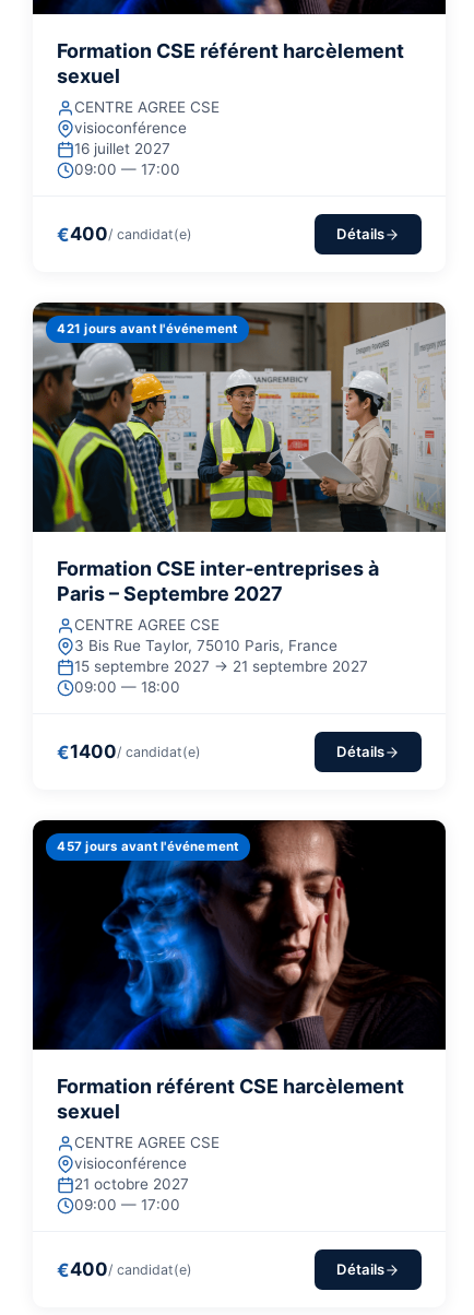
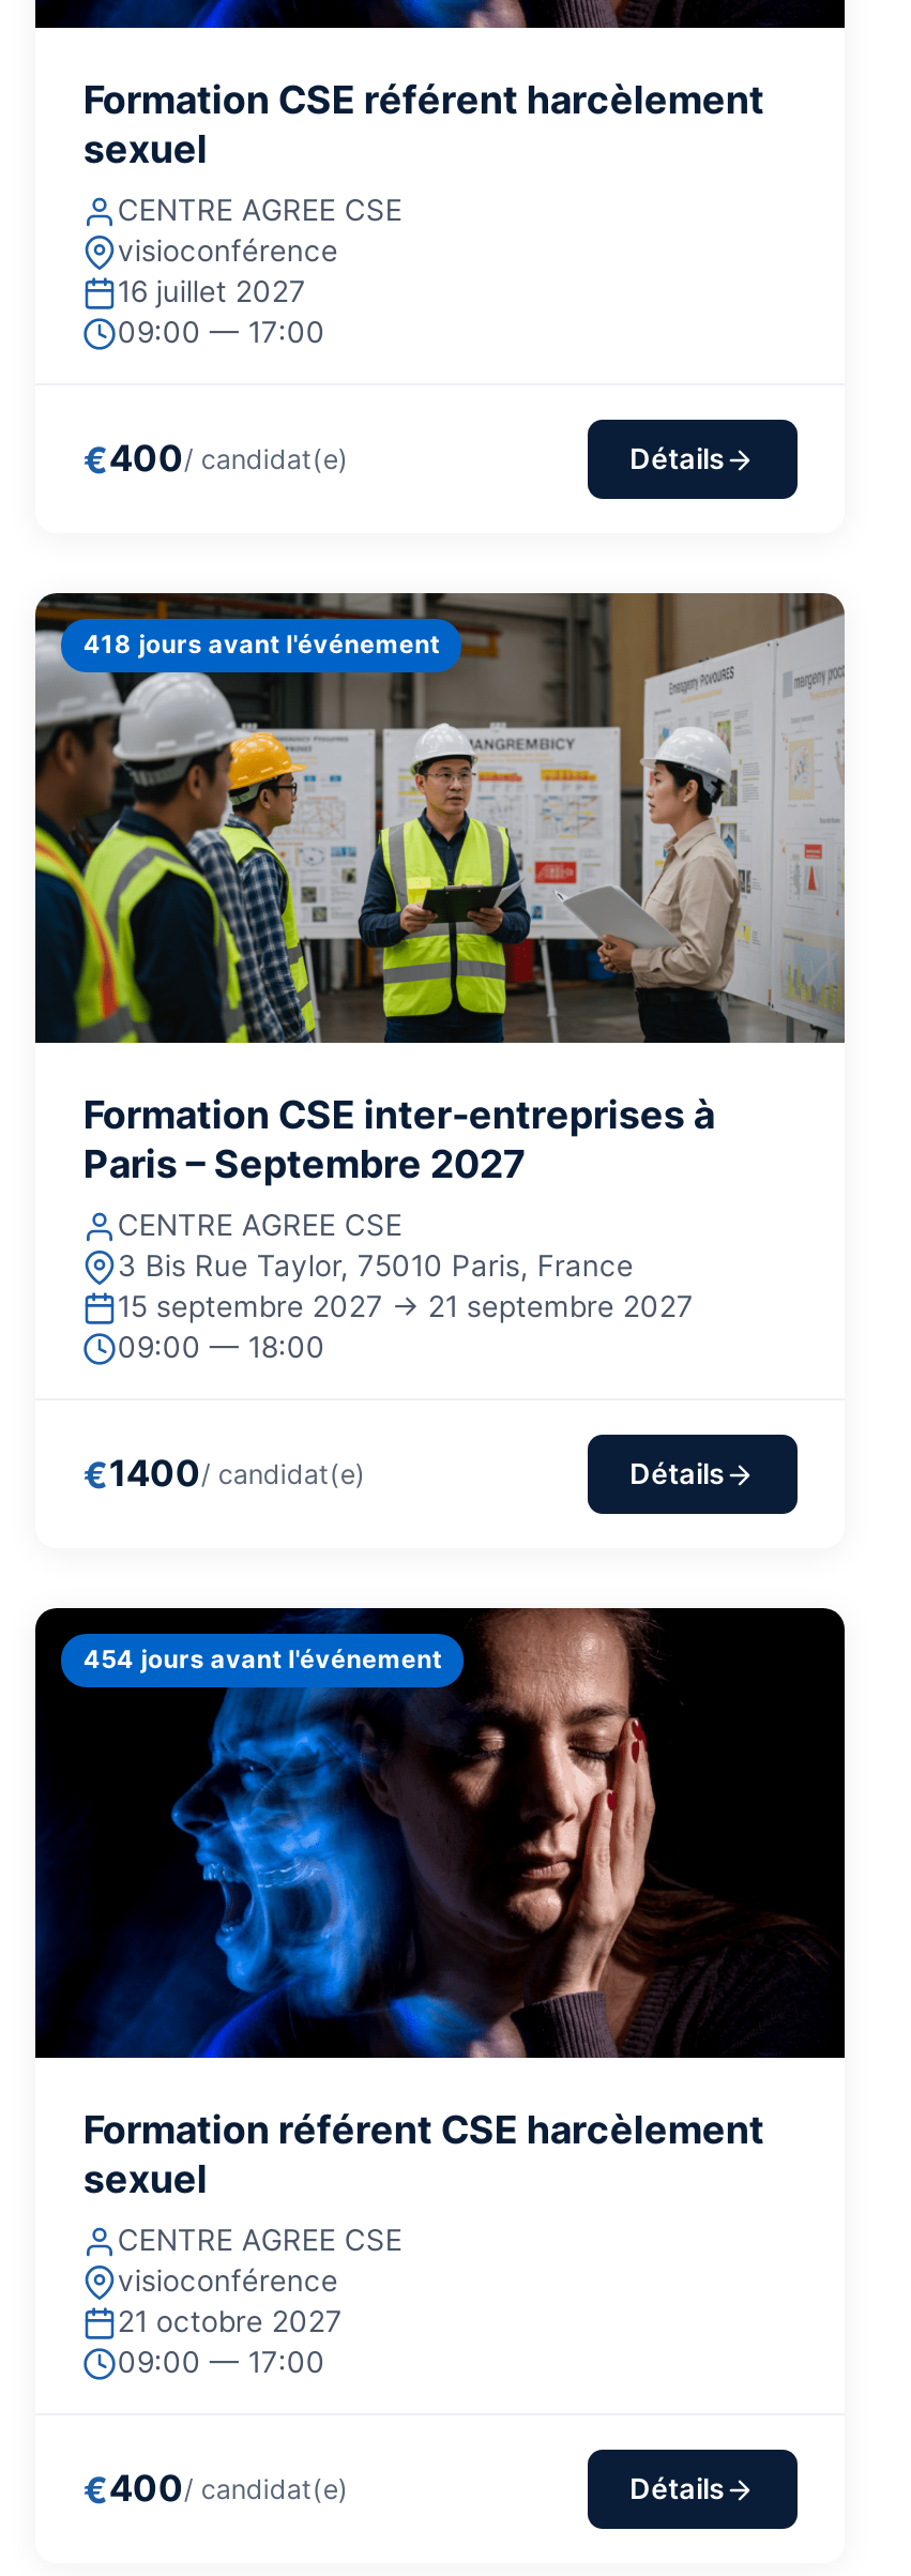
- 421 jours avant l'événement
+ 418 jours avant l'événement

- 457 jours avant l'événement
+ 454 jours avant l'événement
